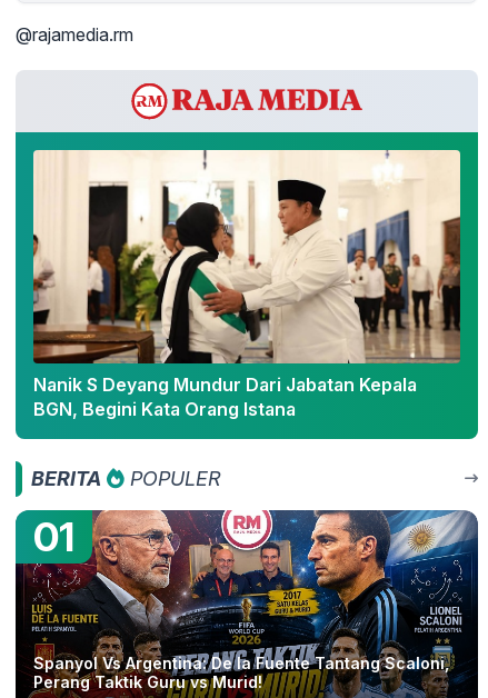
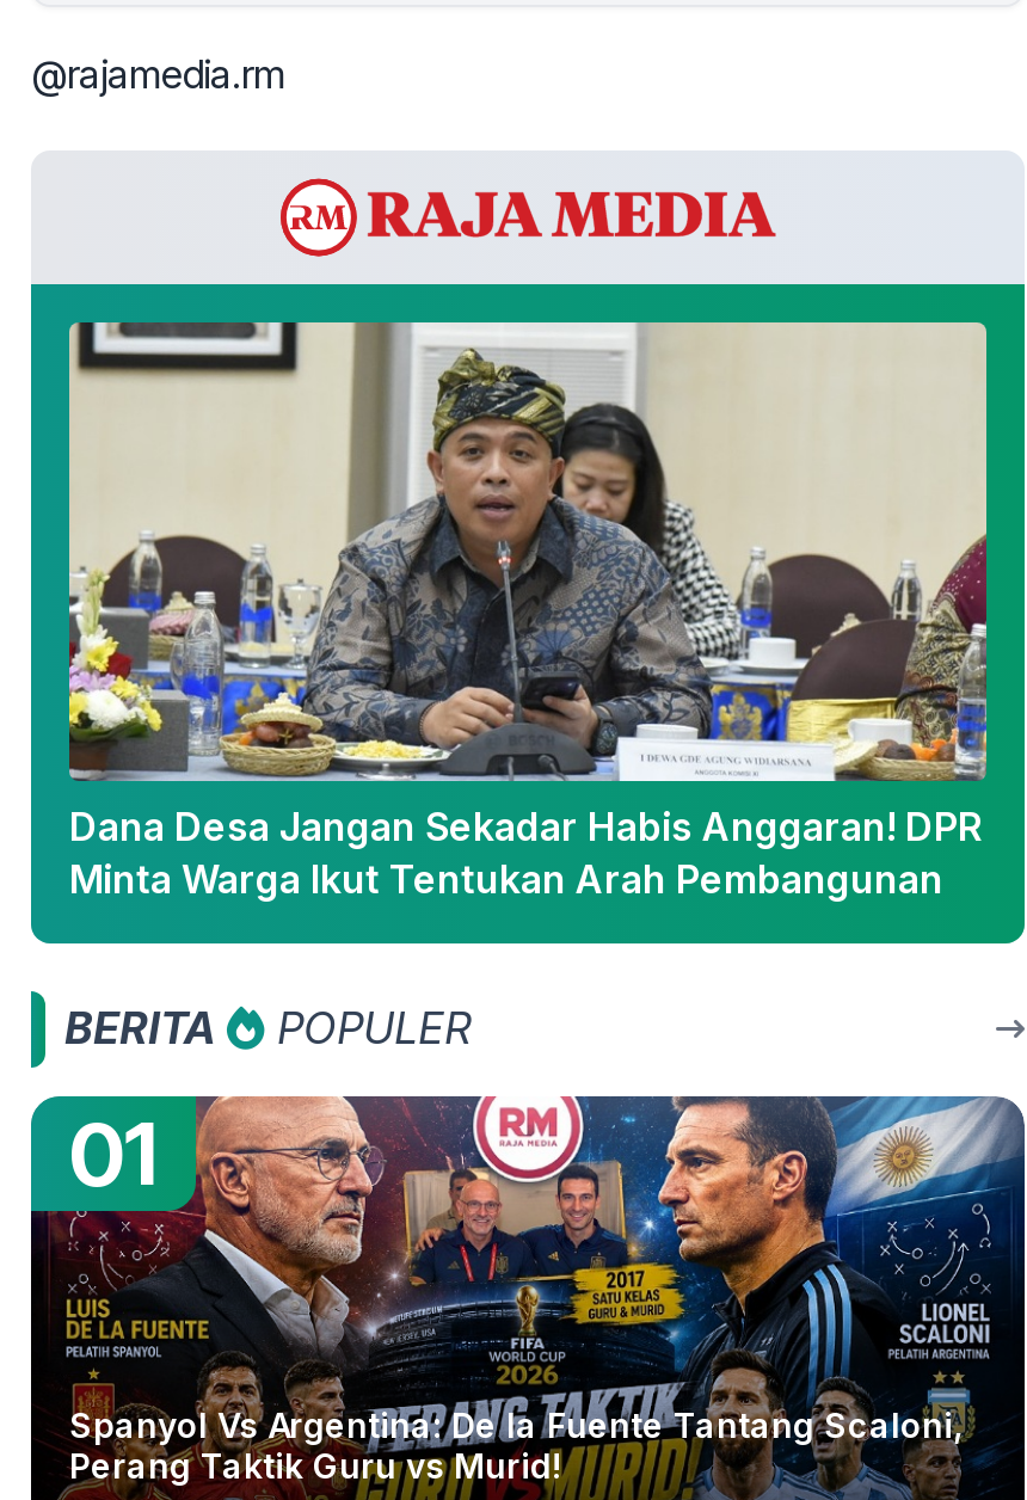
- [image]
- Nanik S Deyang Mundur Dari Jabatan Kepala
- BGN, Begini Kata Orang Istana
+ [image]
+ Dana Desa Jangan Sekadar Habis Anggaran! DPR
+ Minta Warga Ikut Tentukan Arah Pembangunan
